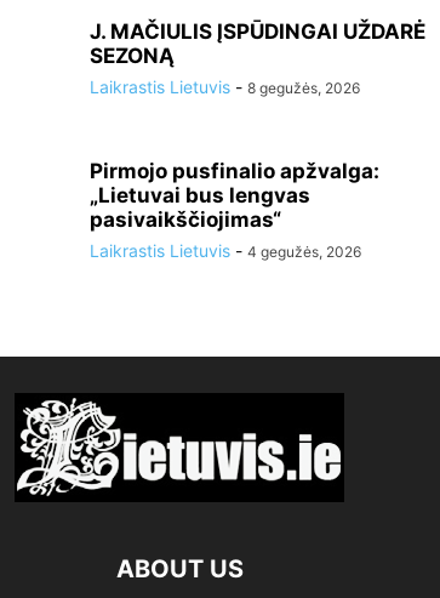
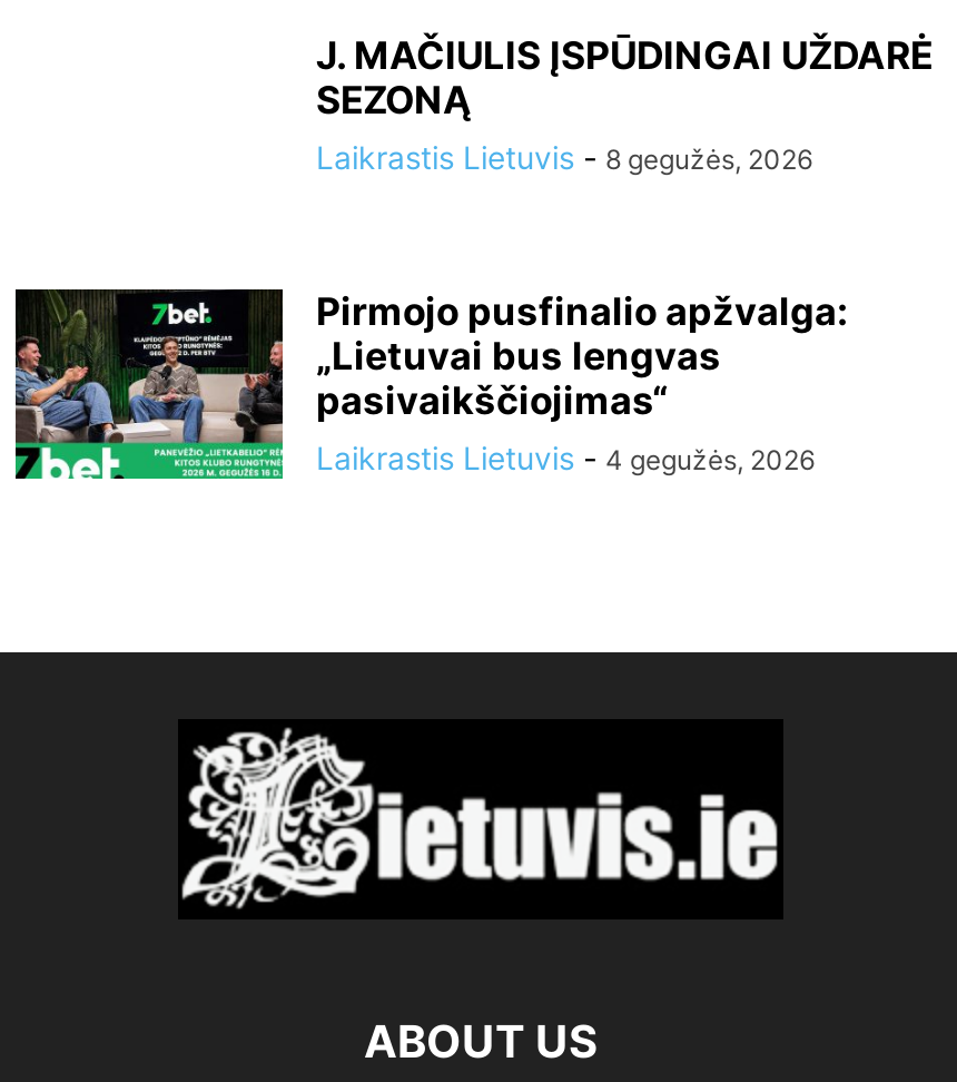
+ [image]
